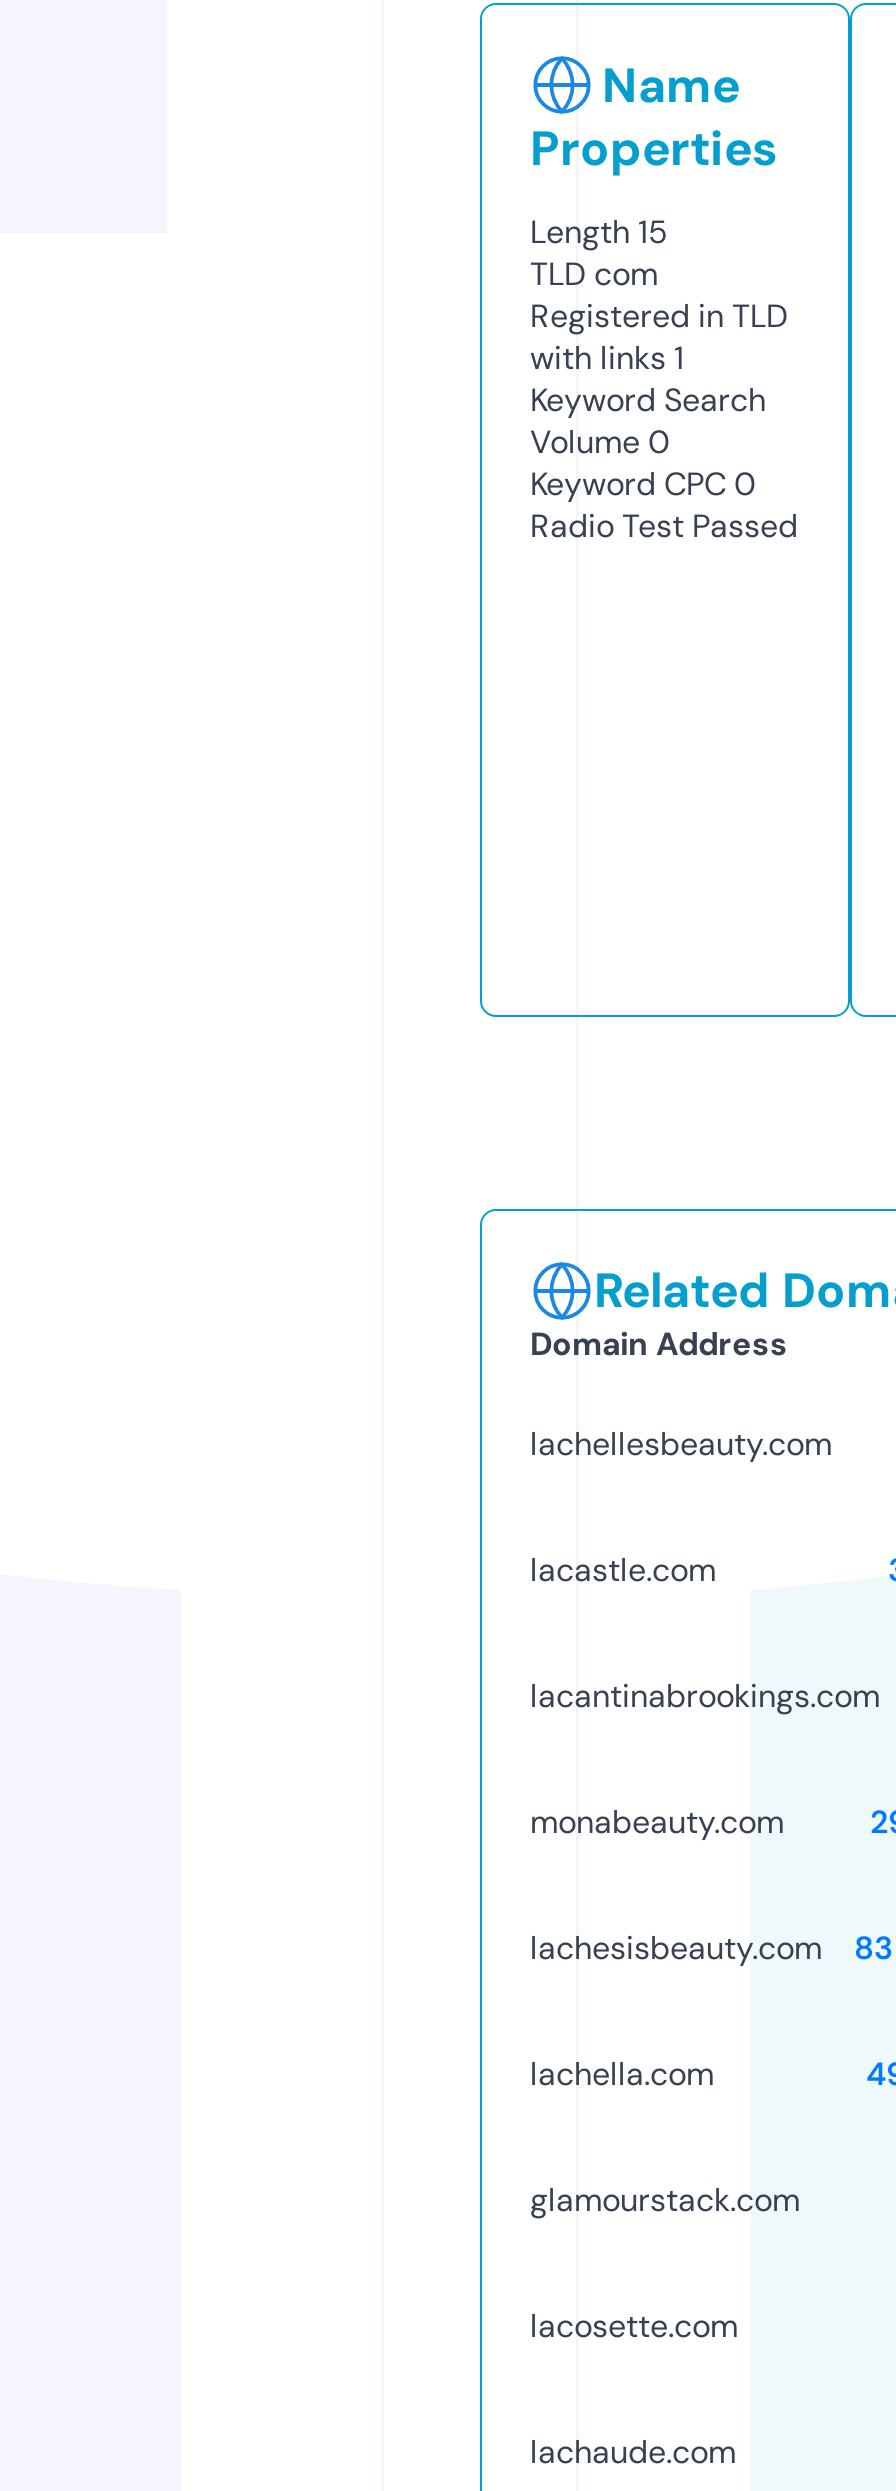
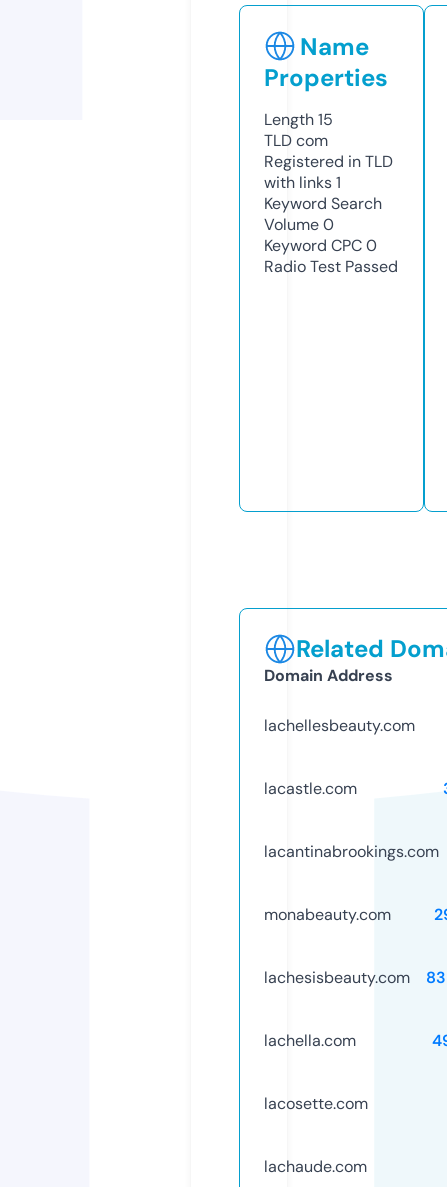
- glamourstack.com
